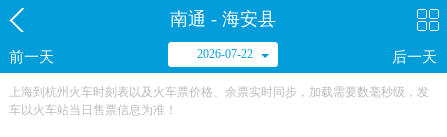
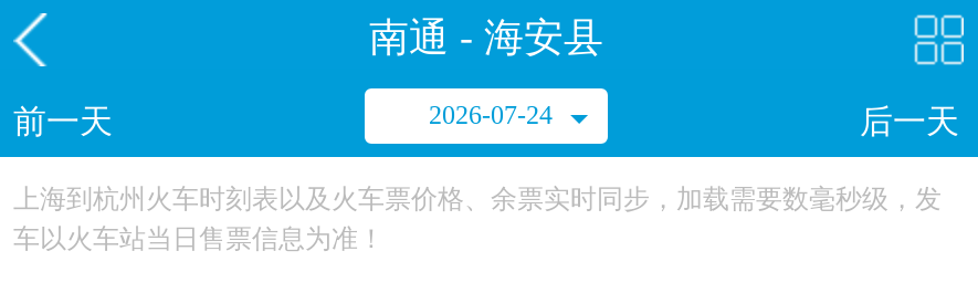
- 2026-07-22
+ 2026-07-24
